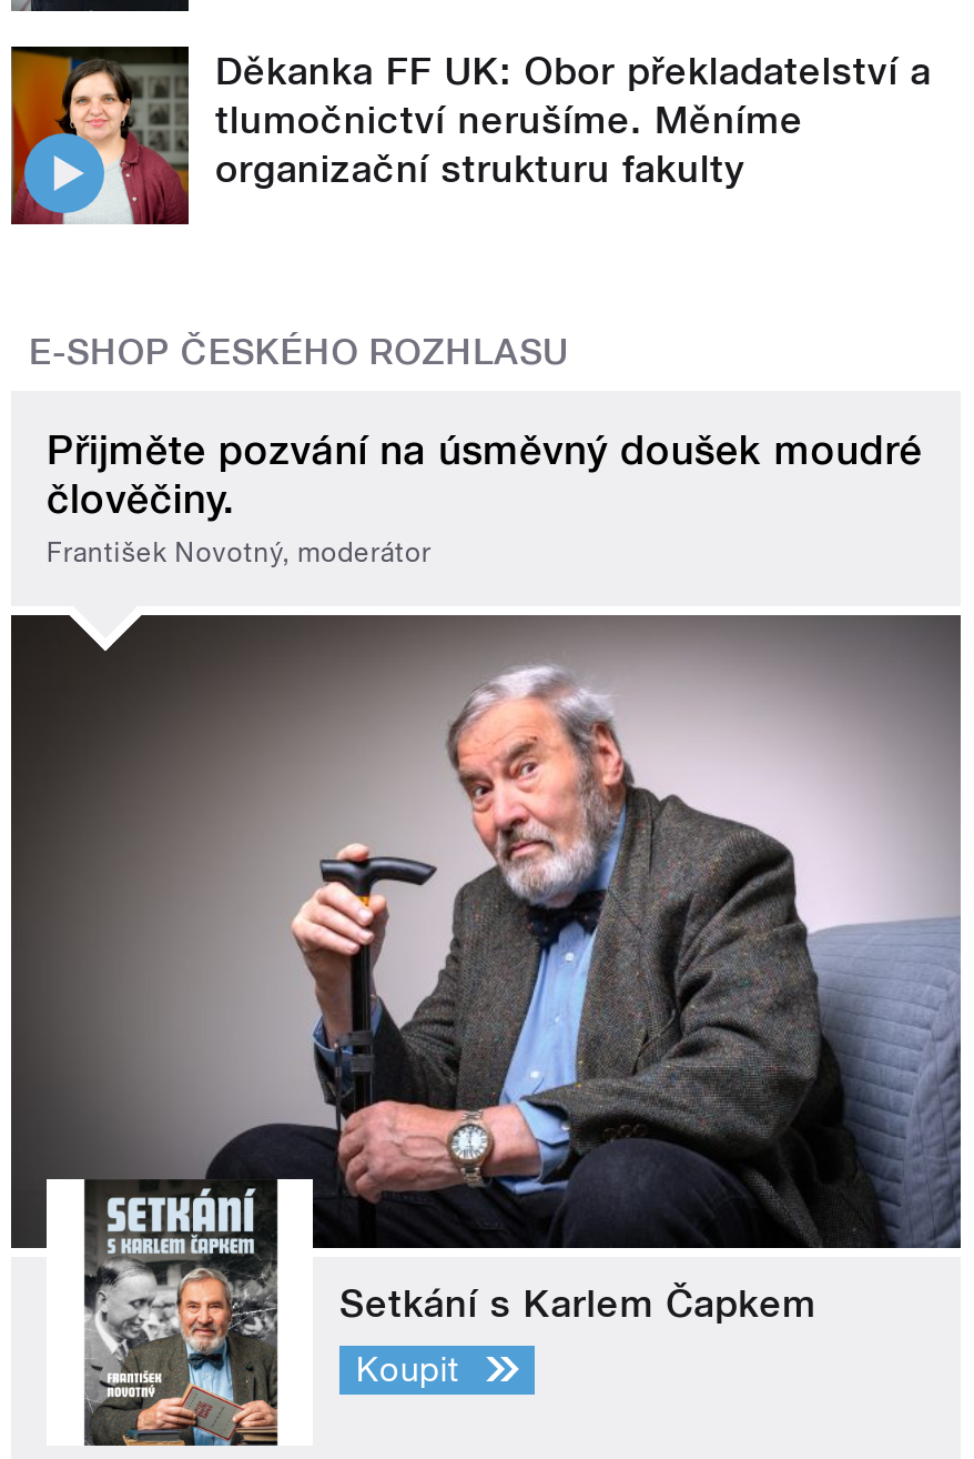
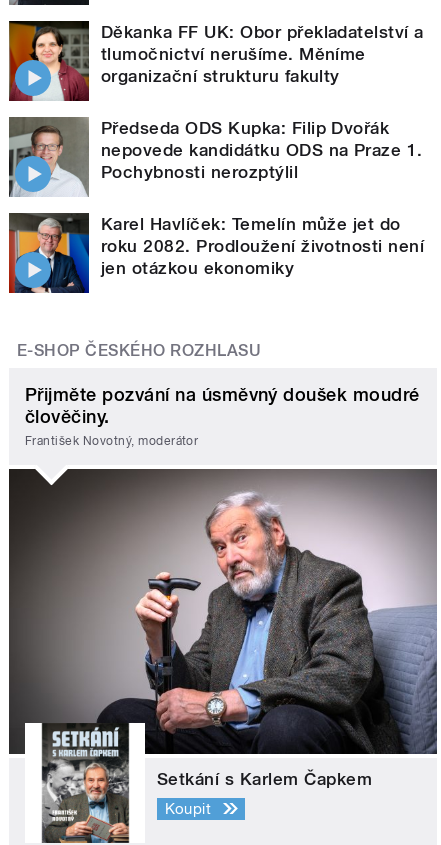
+ [image]
+ Předseda ODS Kupka: Filip Dvořák
+ nepovede kandidátku ODS na Praze 1.
+ Pochybnosti nerozptýlil
+ Karel Havlíček: Temelín může jet do
+ roku 2082. Prodloužení životnosti není
+ jen otázkou ekonomiky

+ [image]
